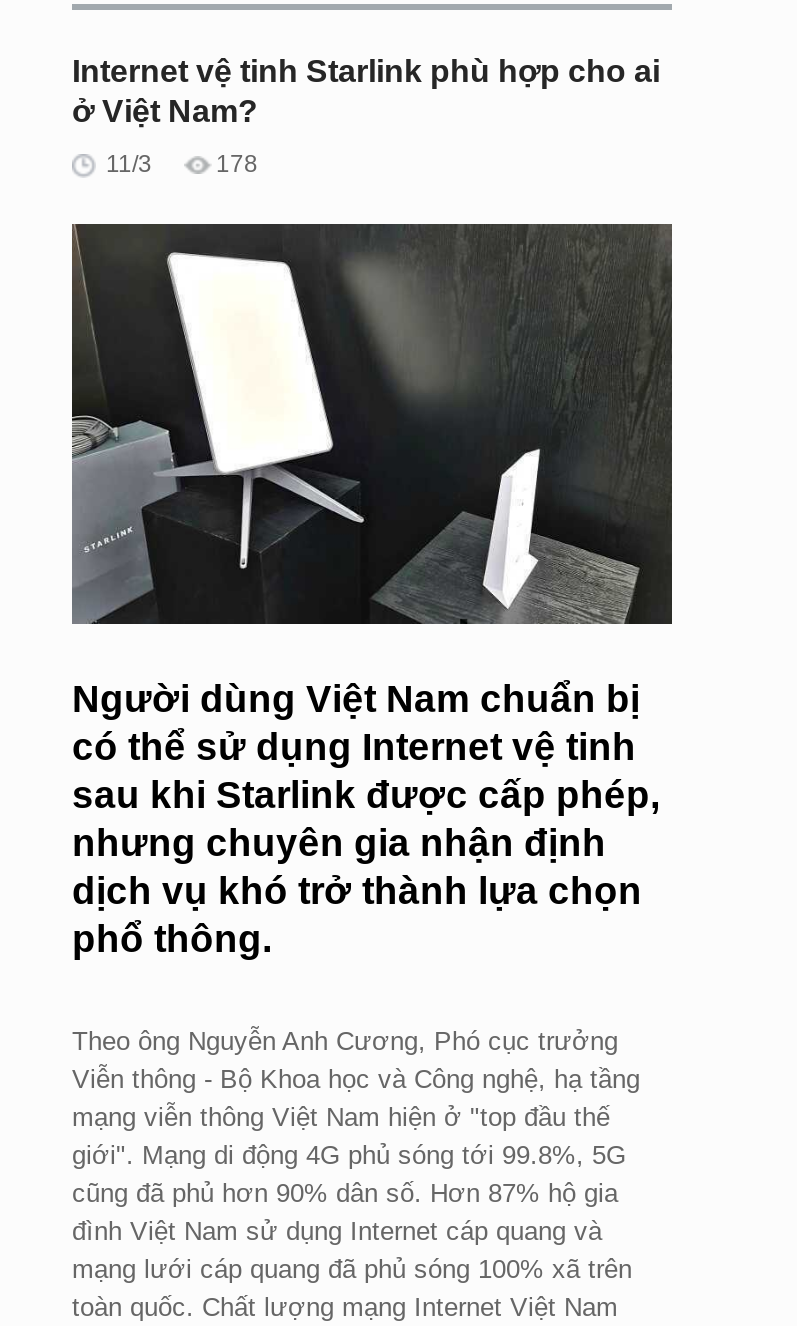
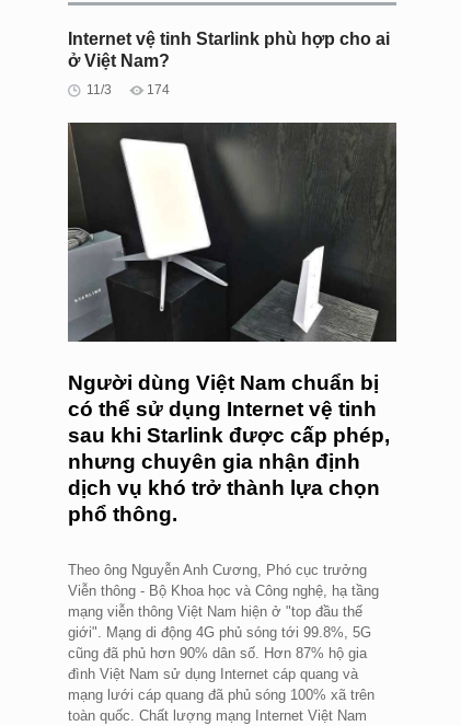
- 178
+ 174
